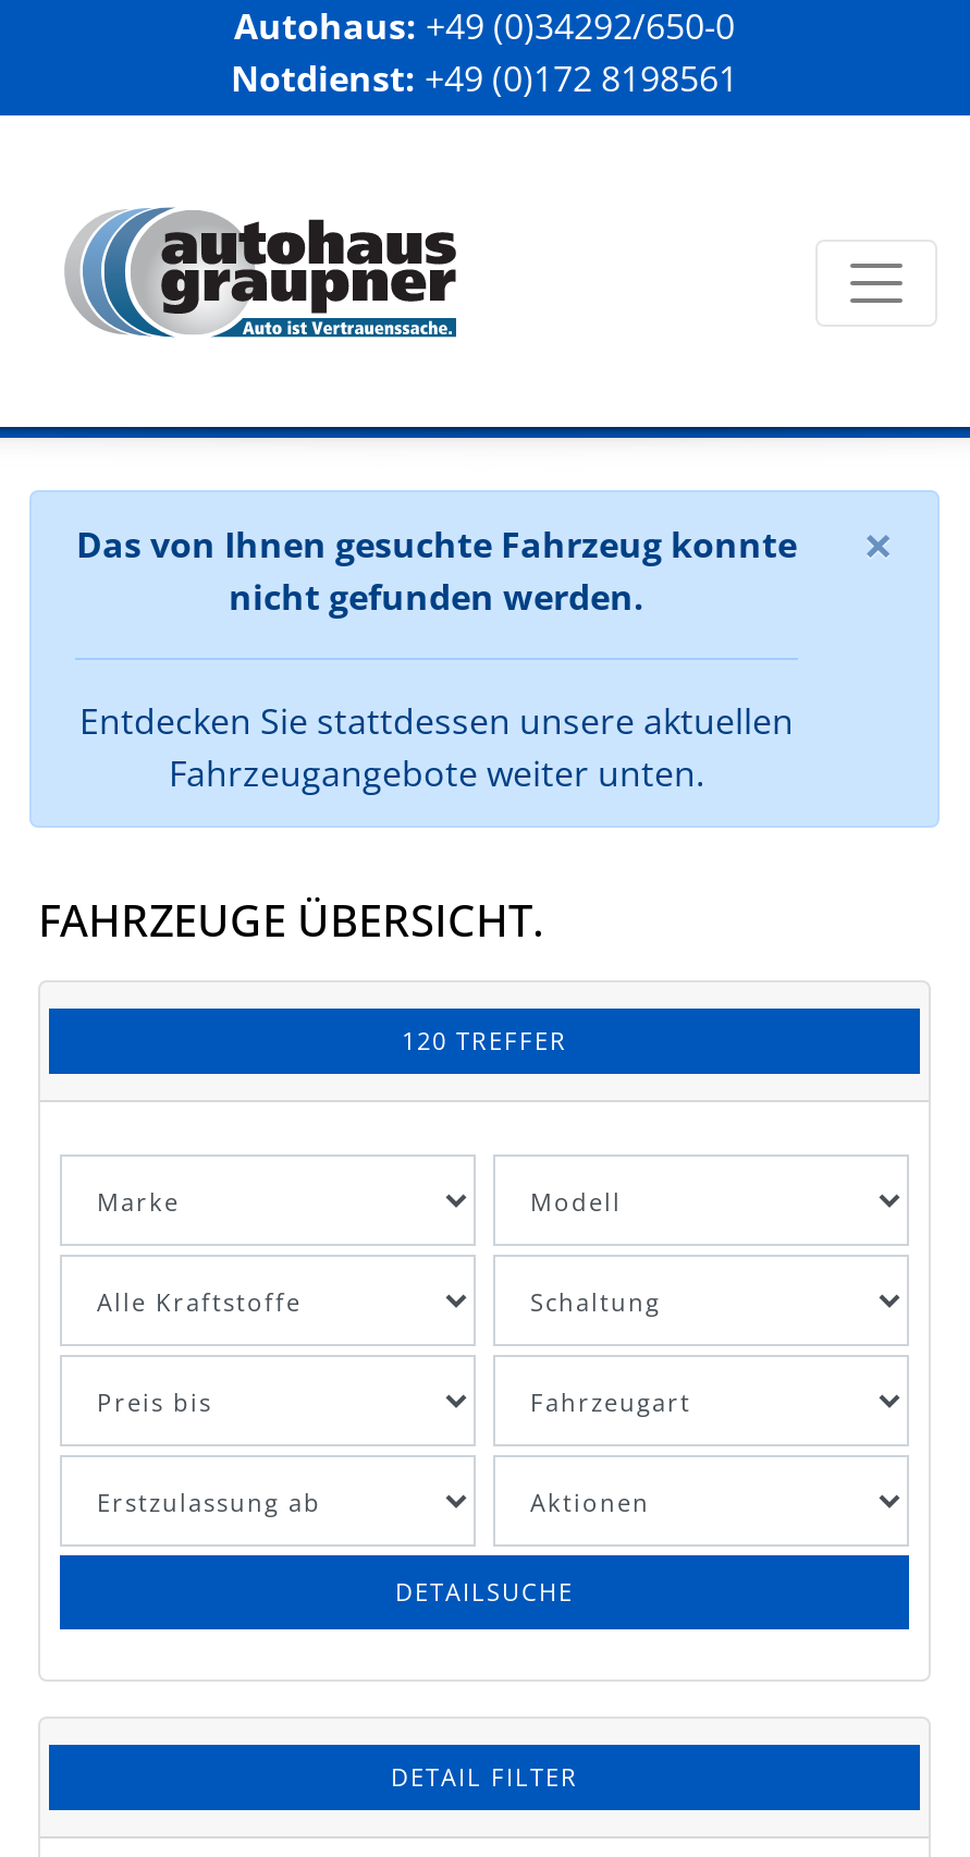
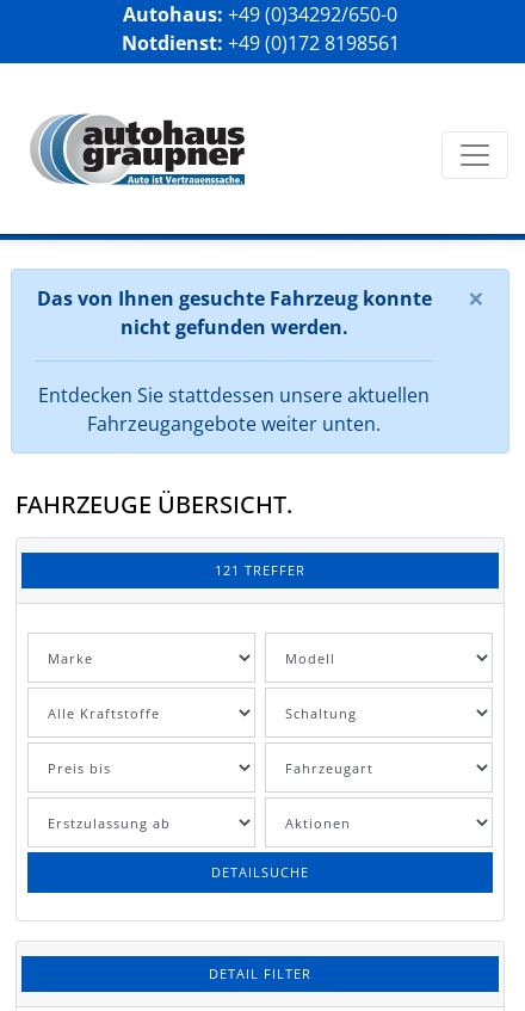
- 120 TREFFER
+ 121 TREFFER
